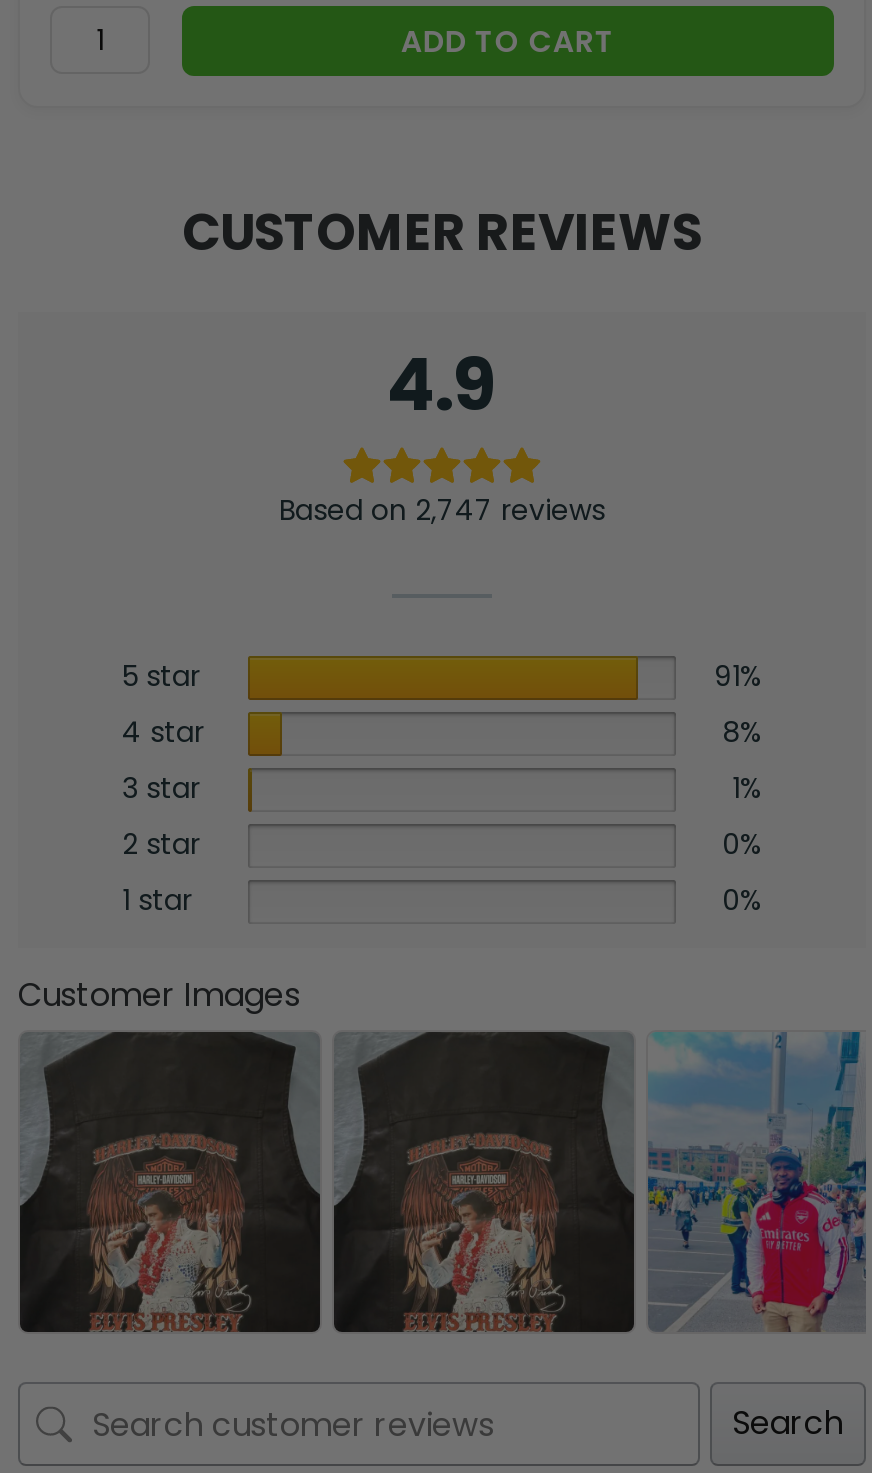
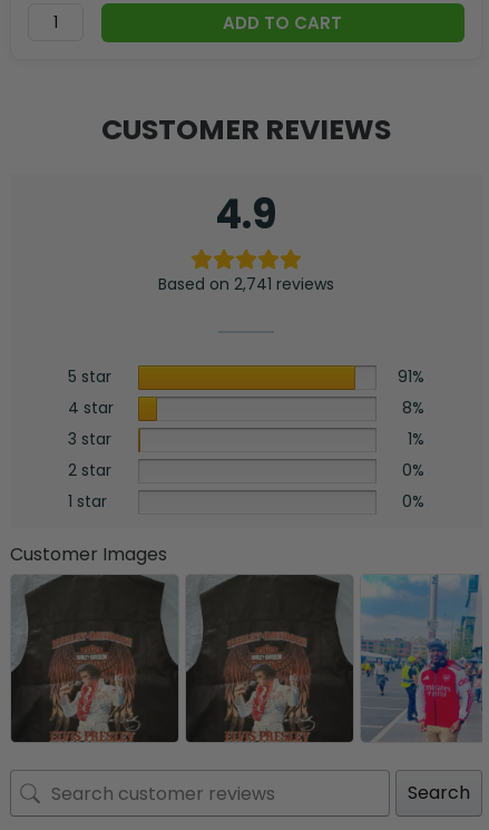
- Based on 2,747 reviews
+ Based on 2,741 reviews
